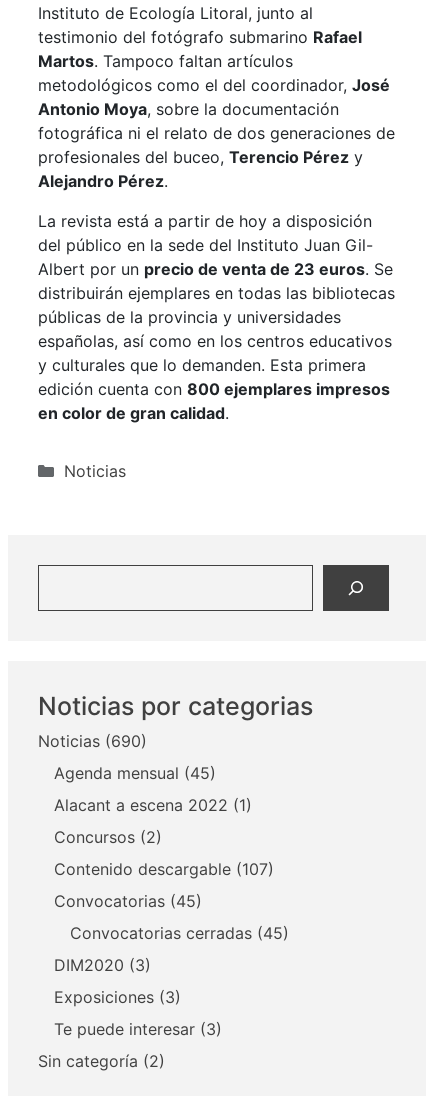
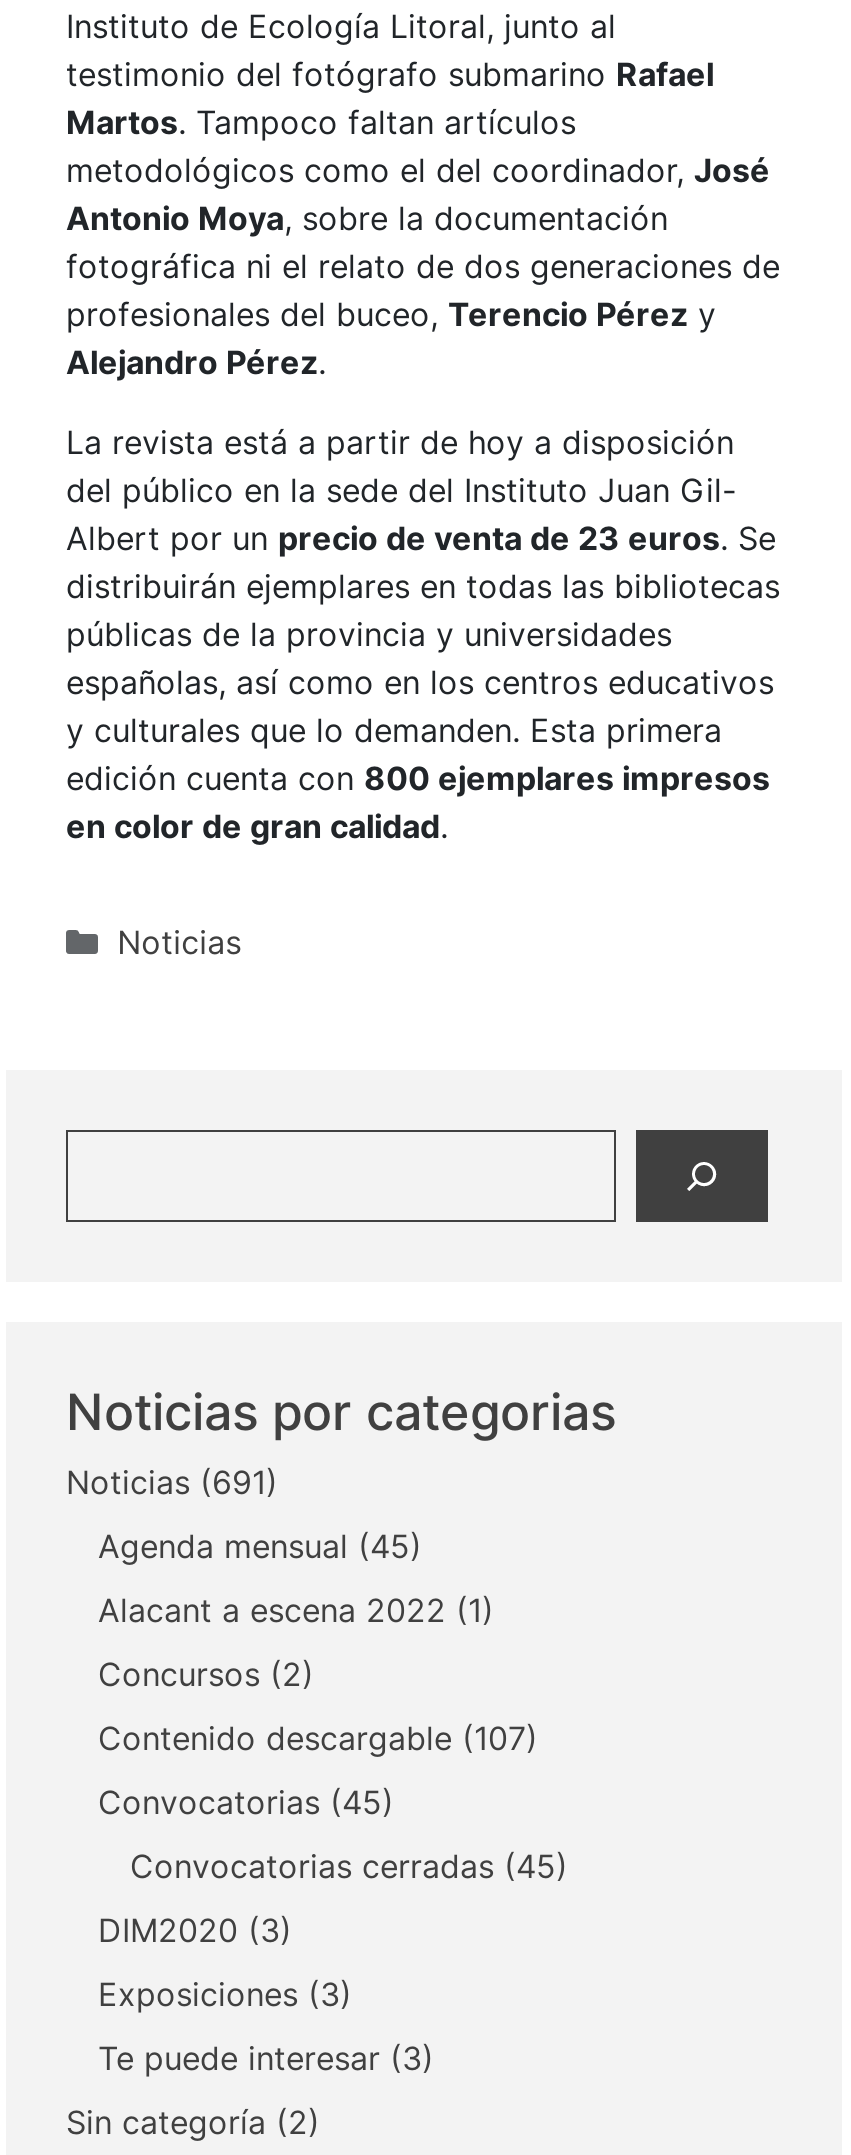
- Noticias (690)
+ Noticias (691)
